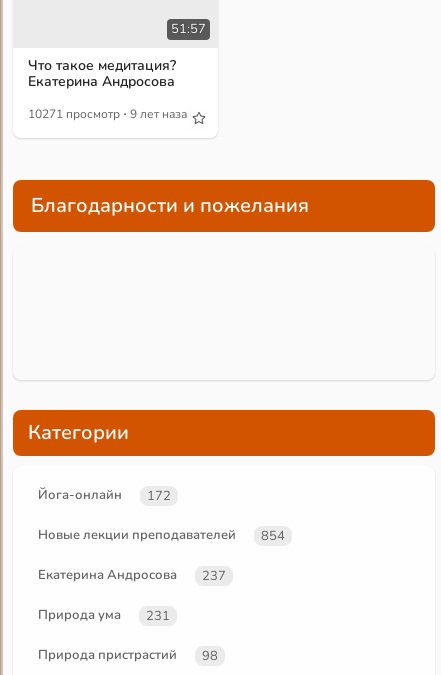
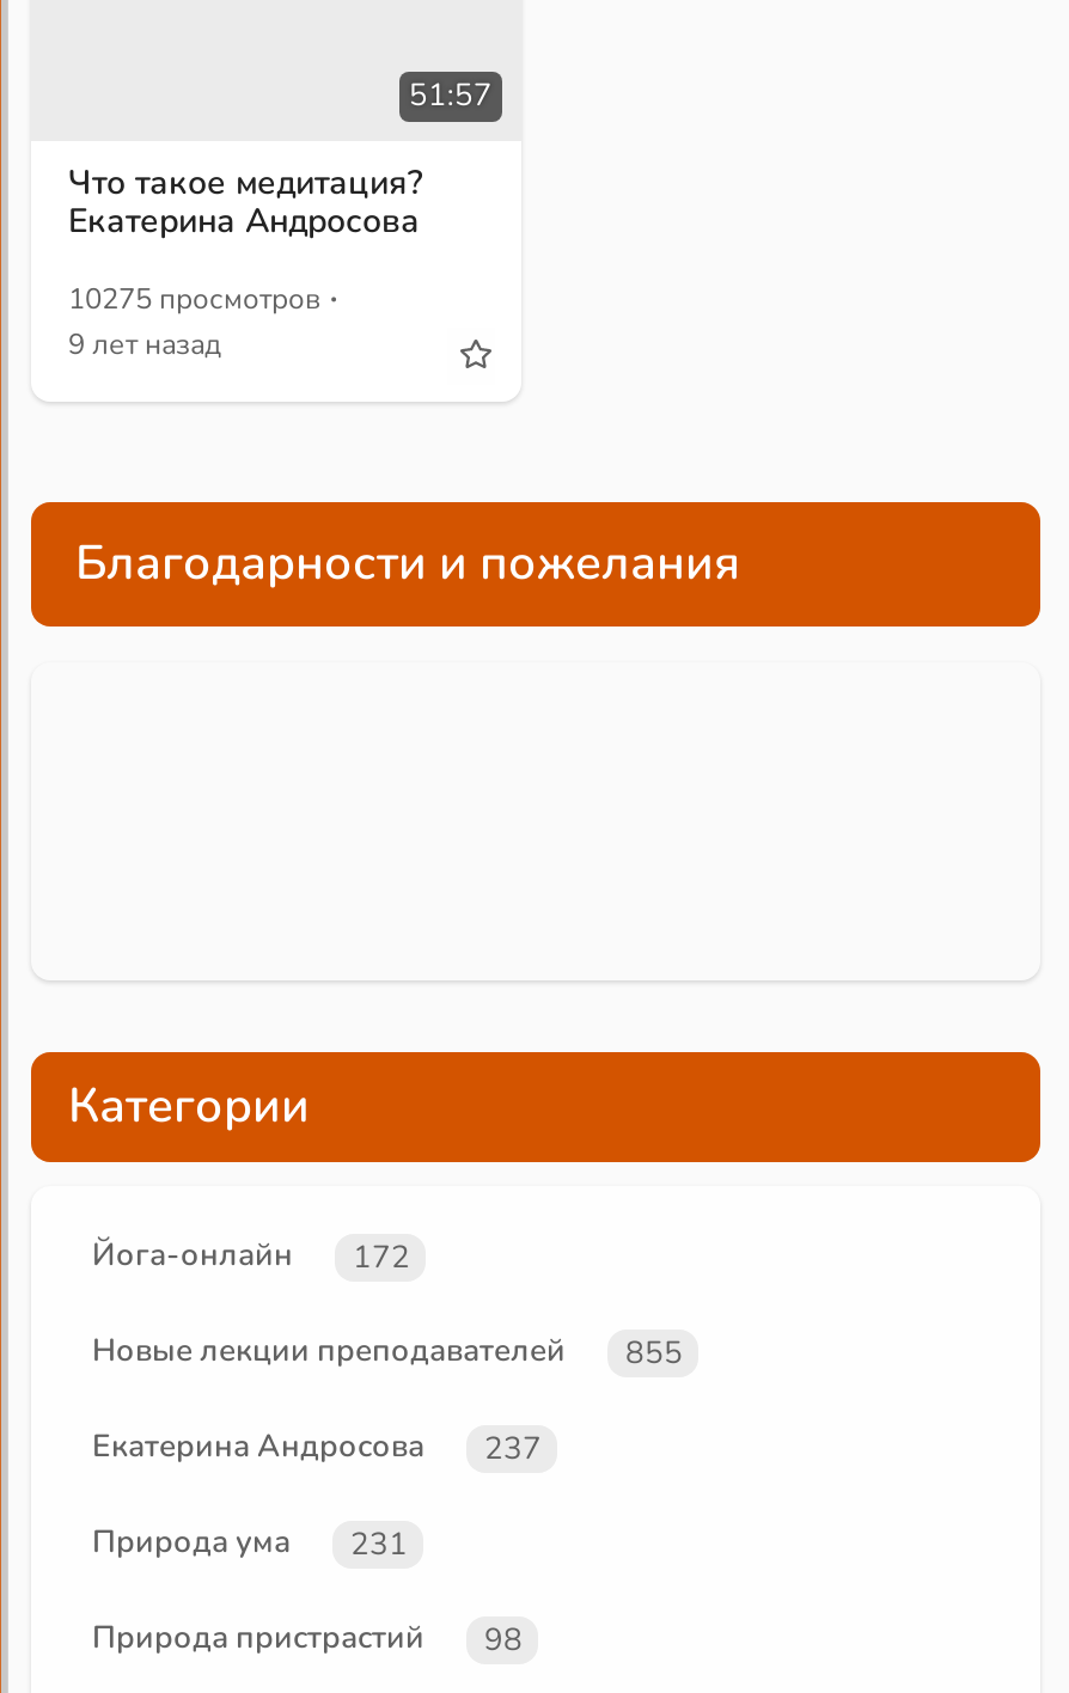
- 10271 просмотр · 9 лет назад
+ 10275 просмотров ·
+ 9 лет назад

- Новые лекции преподавателей 854
+ Новые лекции преподавателей 855
